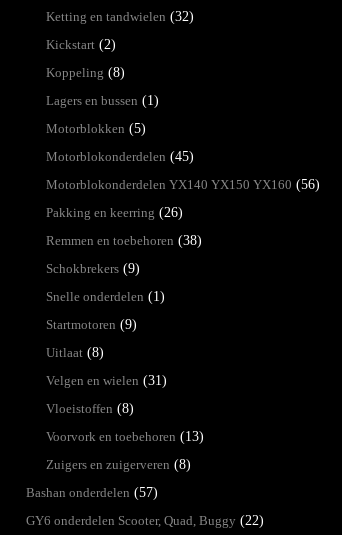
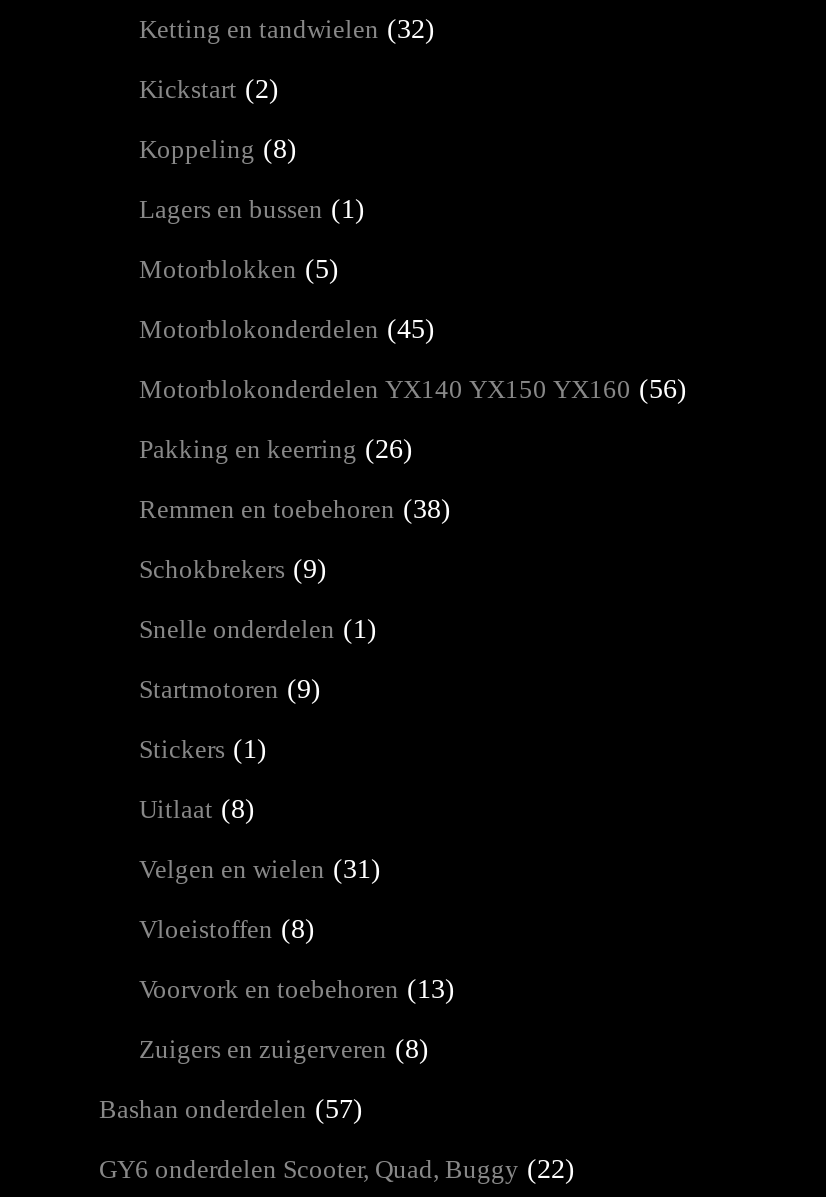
+ Stickers (1)
